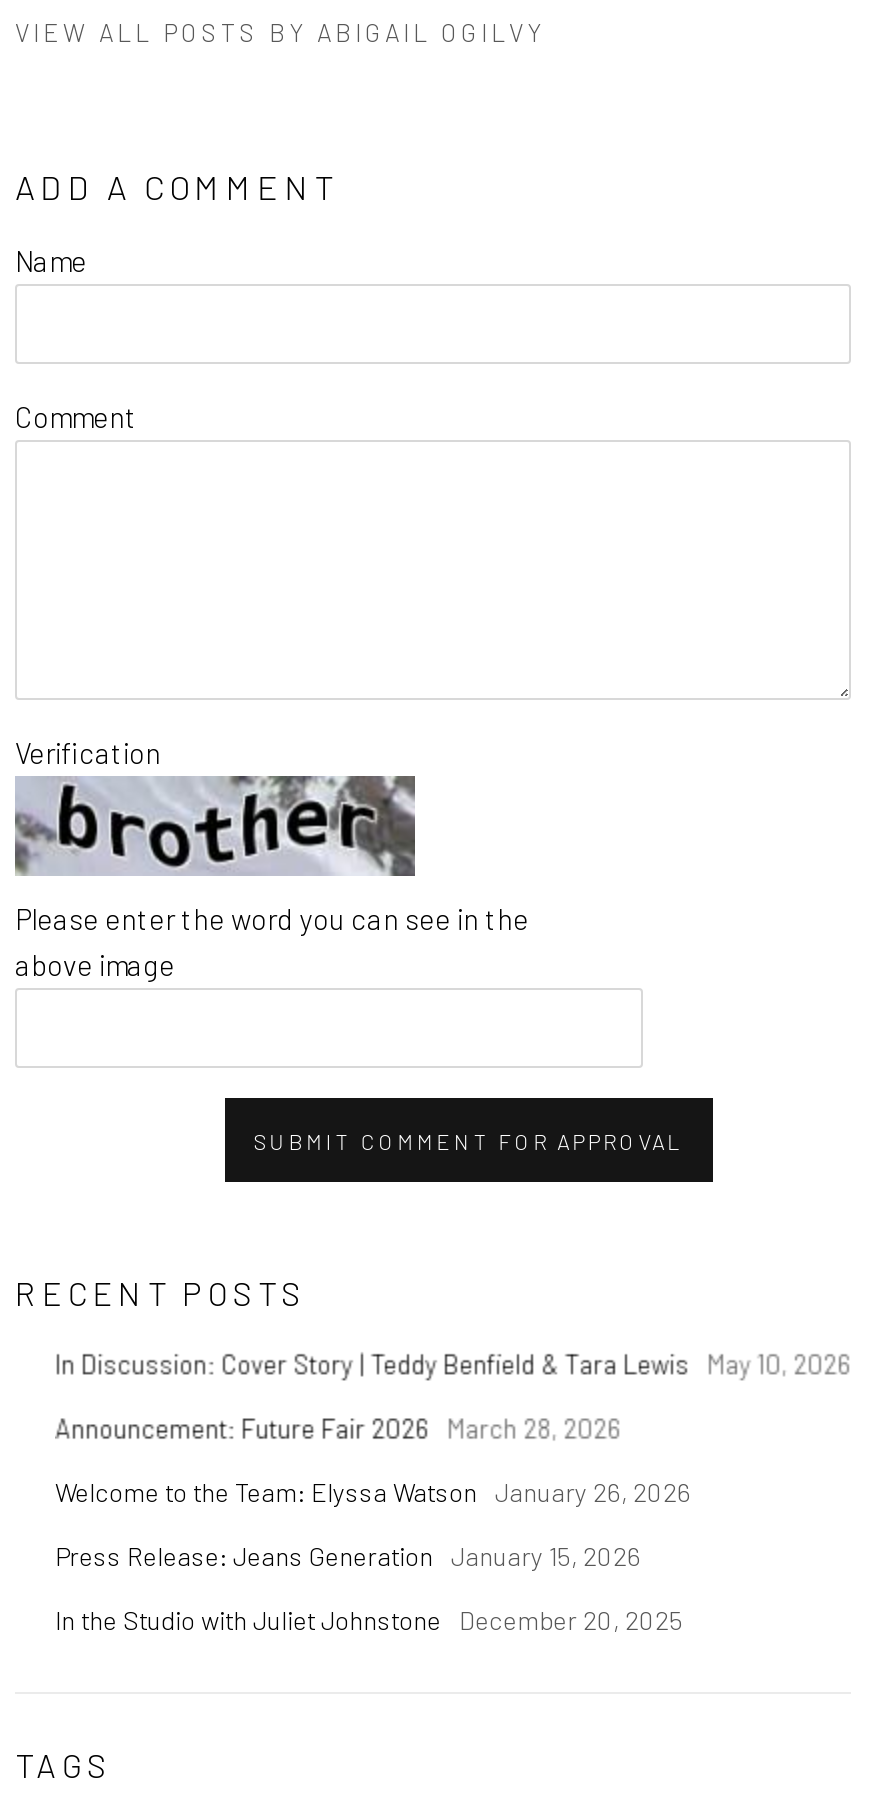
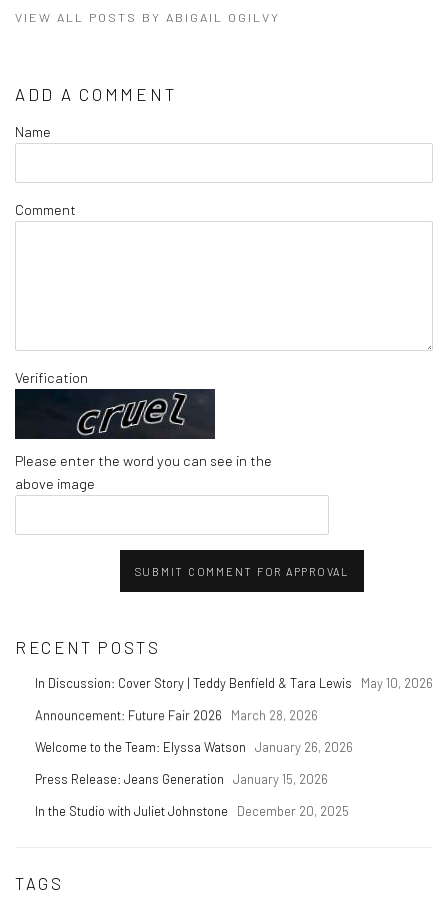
- [image]
+ [image]
